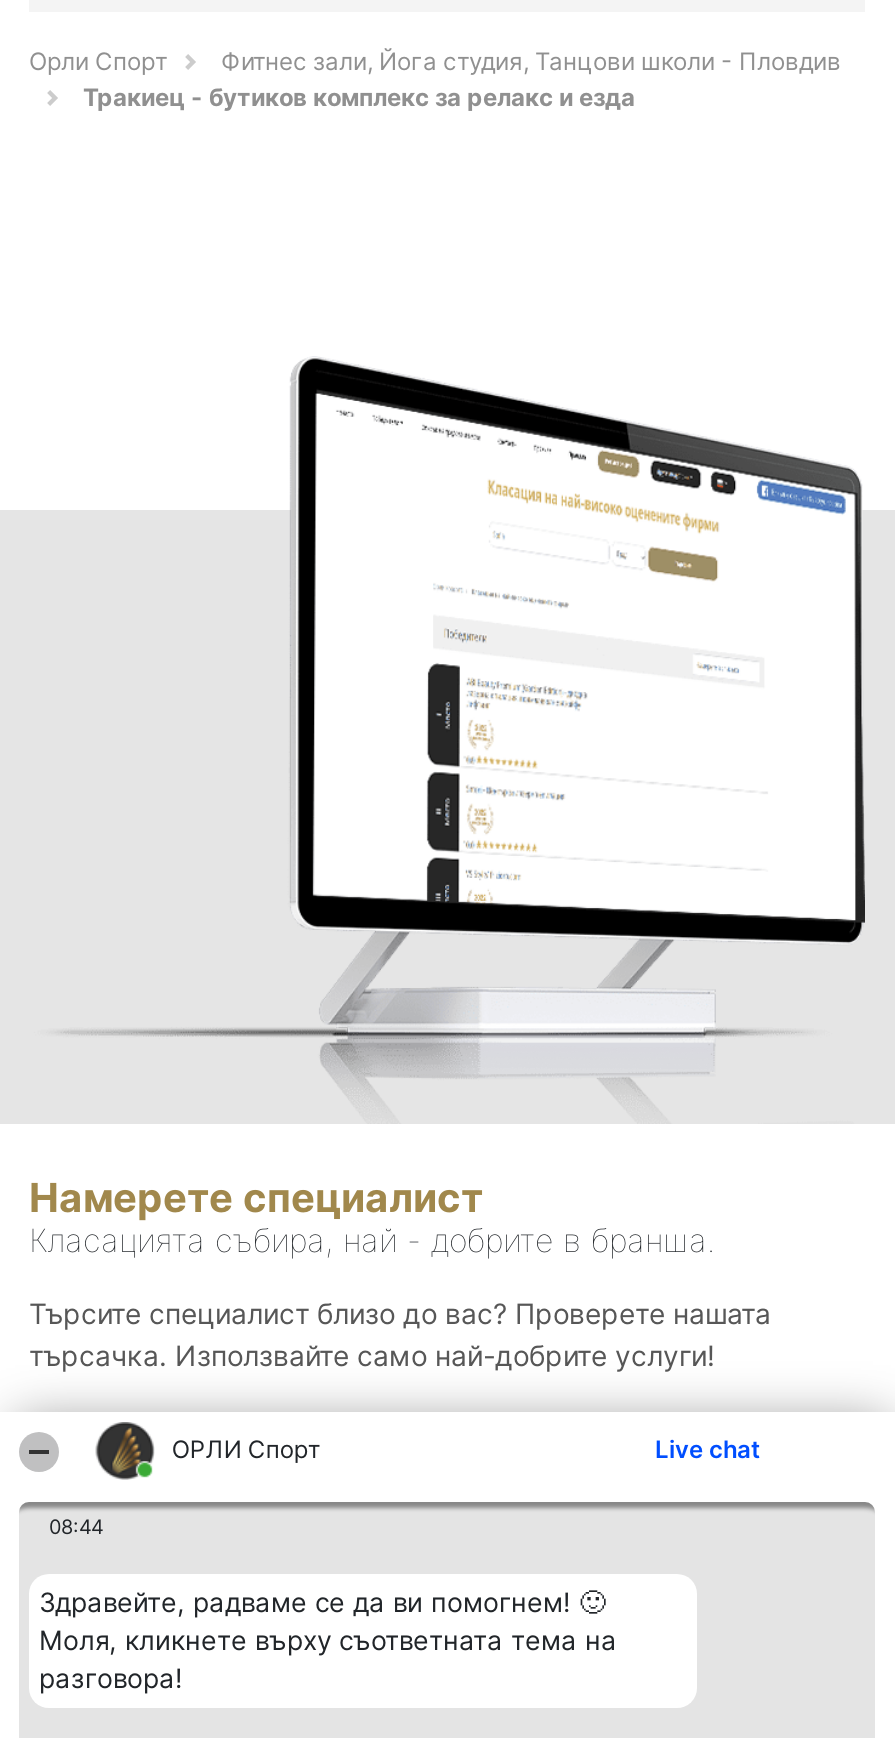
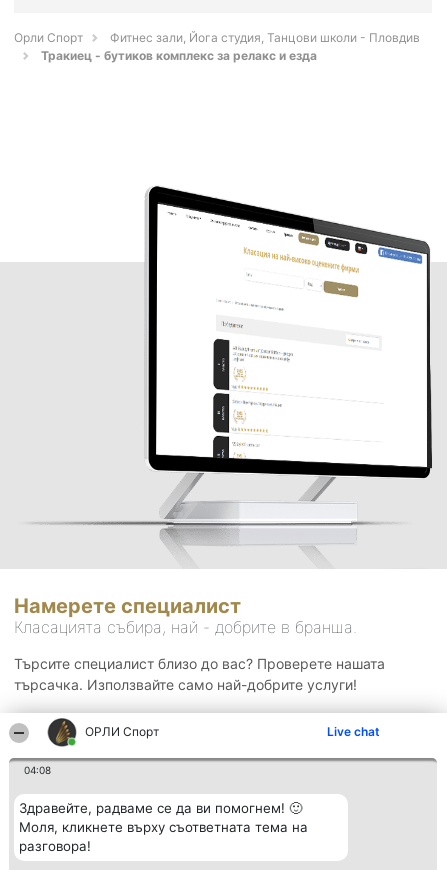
- 08:44
+ 04:08
